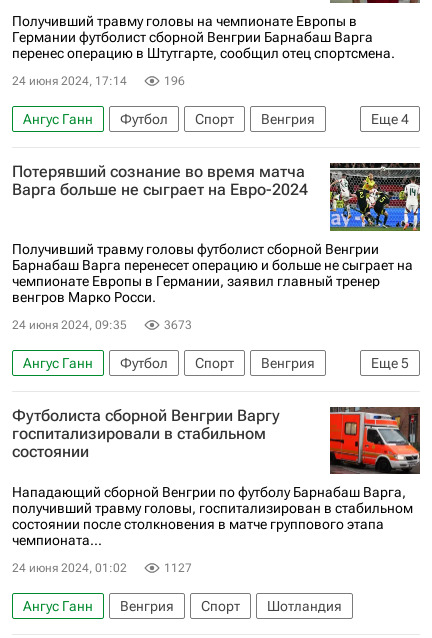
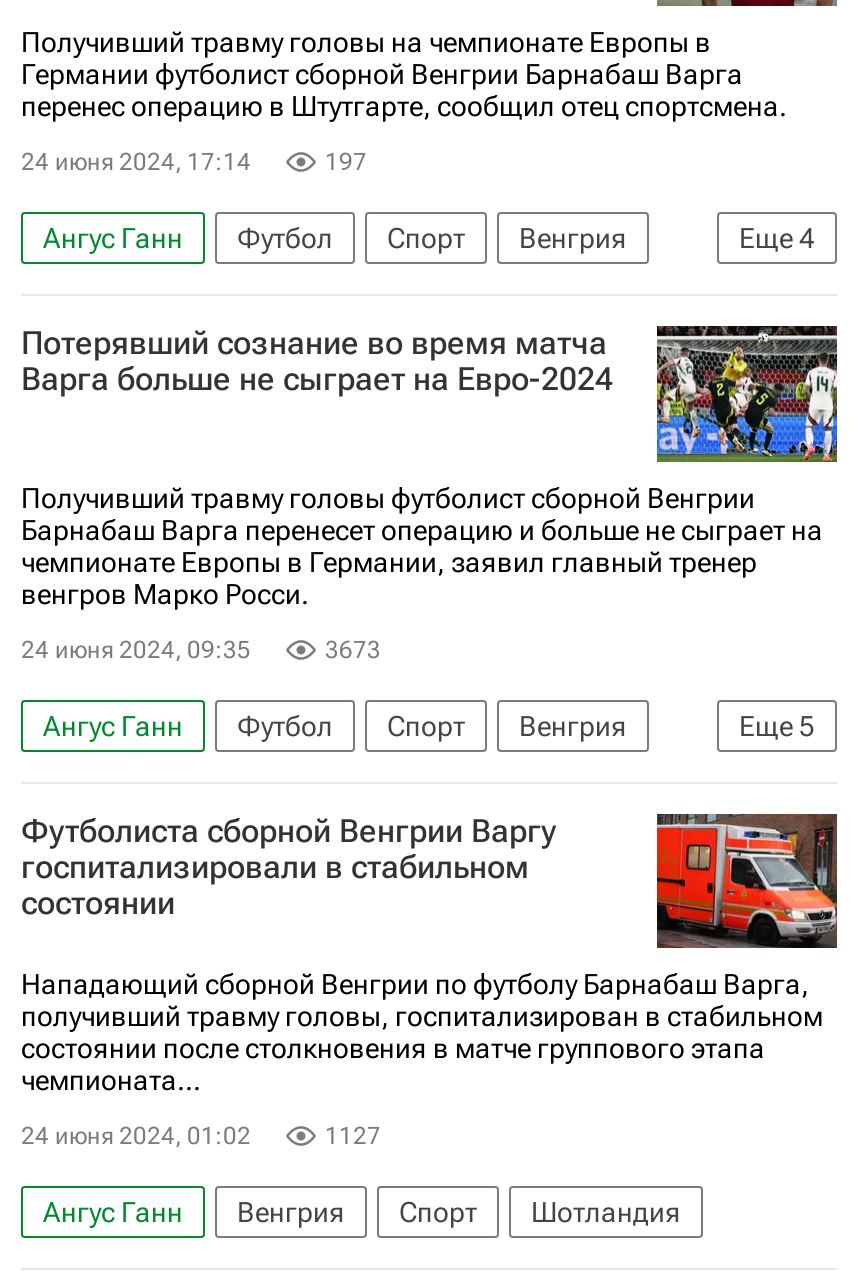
- 196
+ 197
